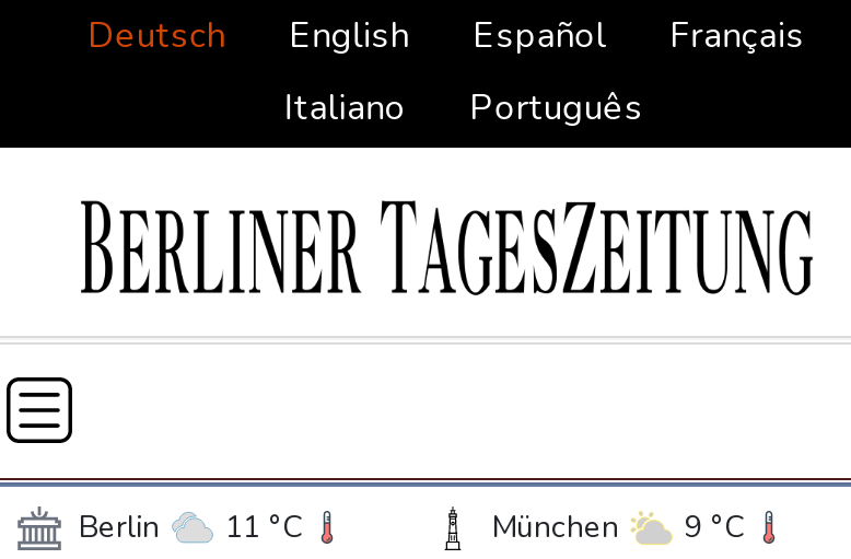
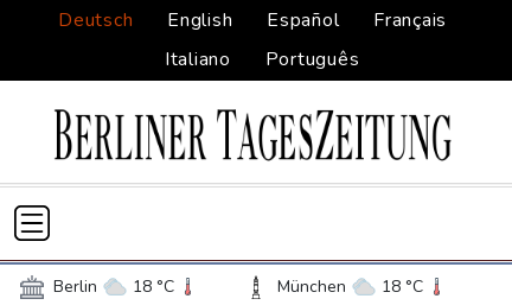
- Berlin 11 °C
+ Berlin 18 °C

- München 9 °C
+ München 18 °C
